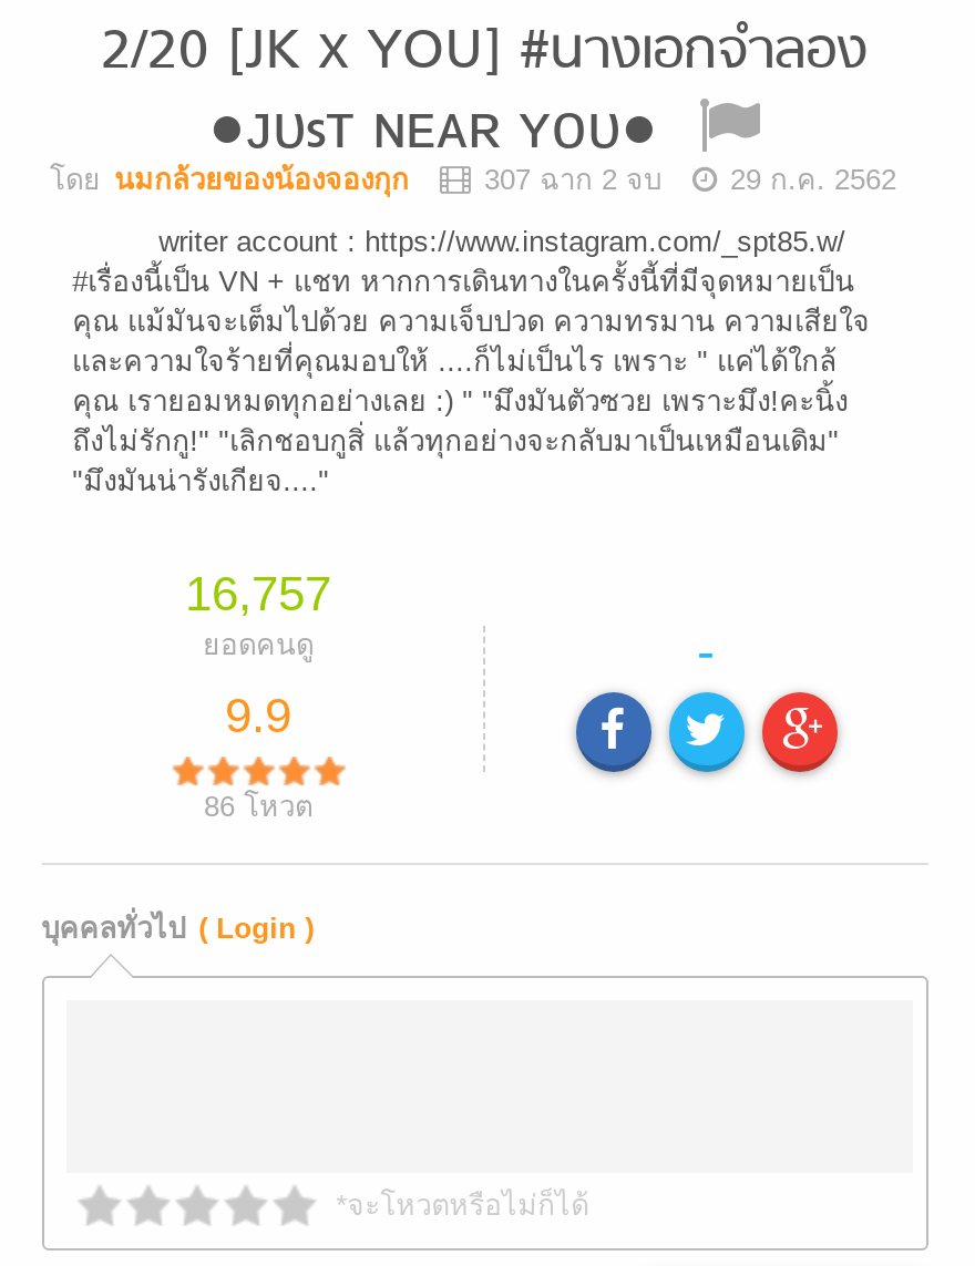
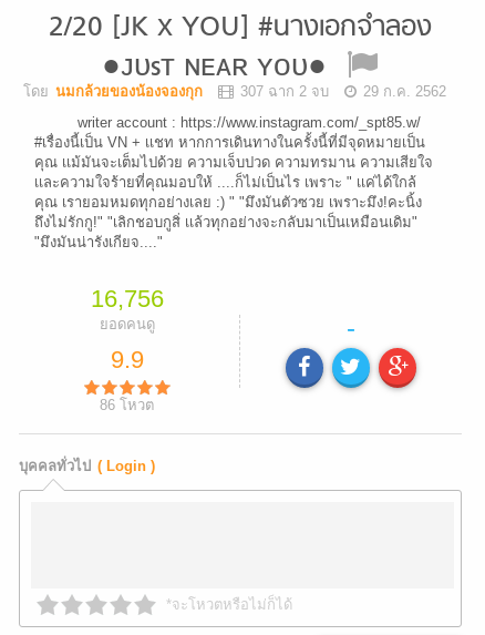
- 16,757
+ 16,756
